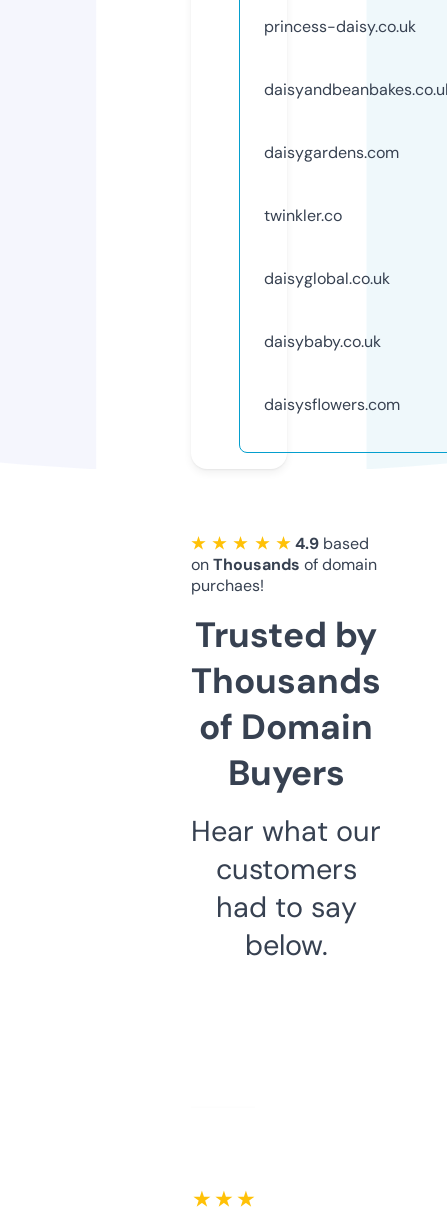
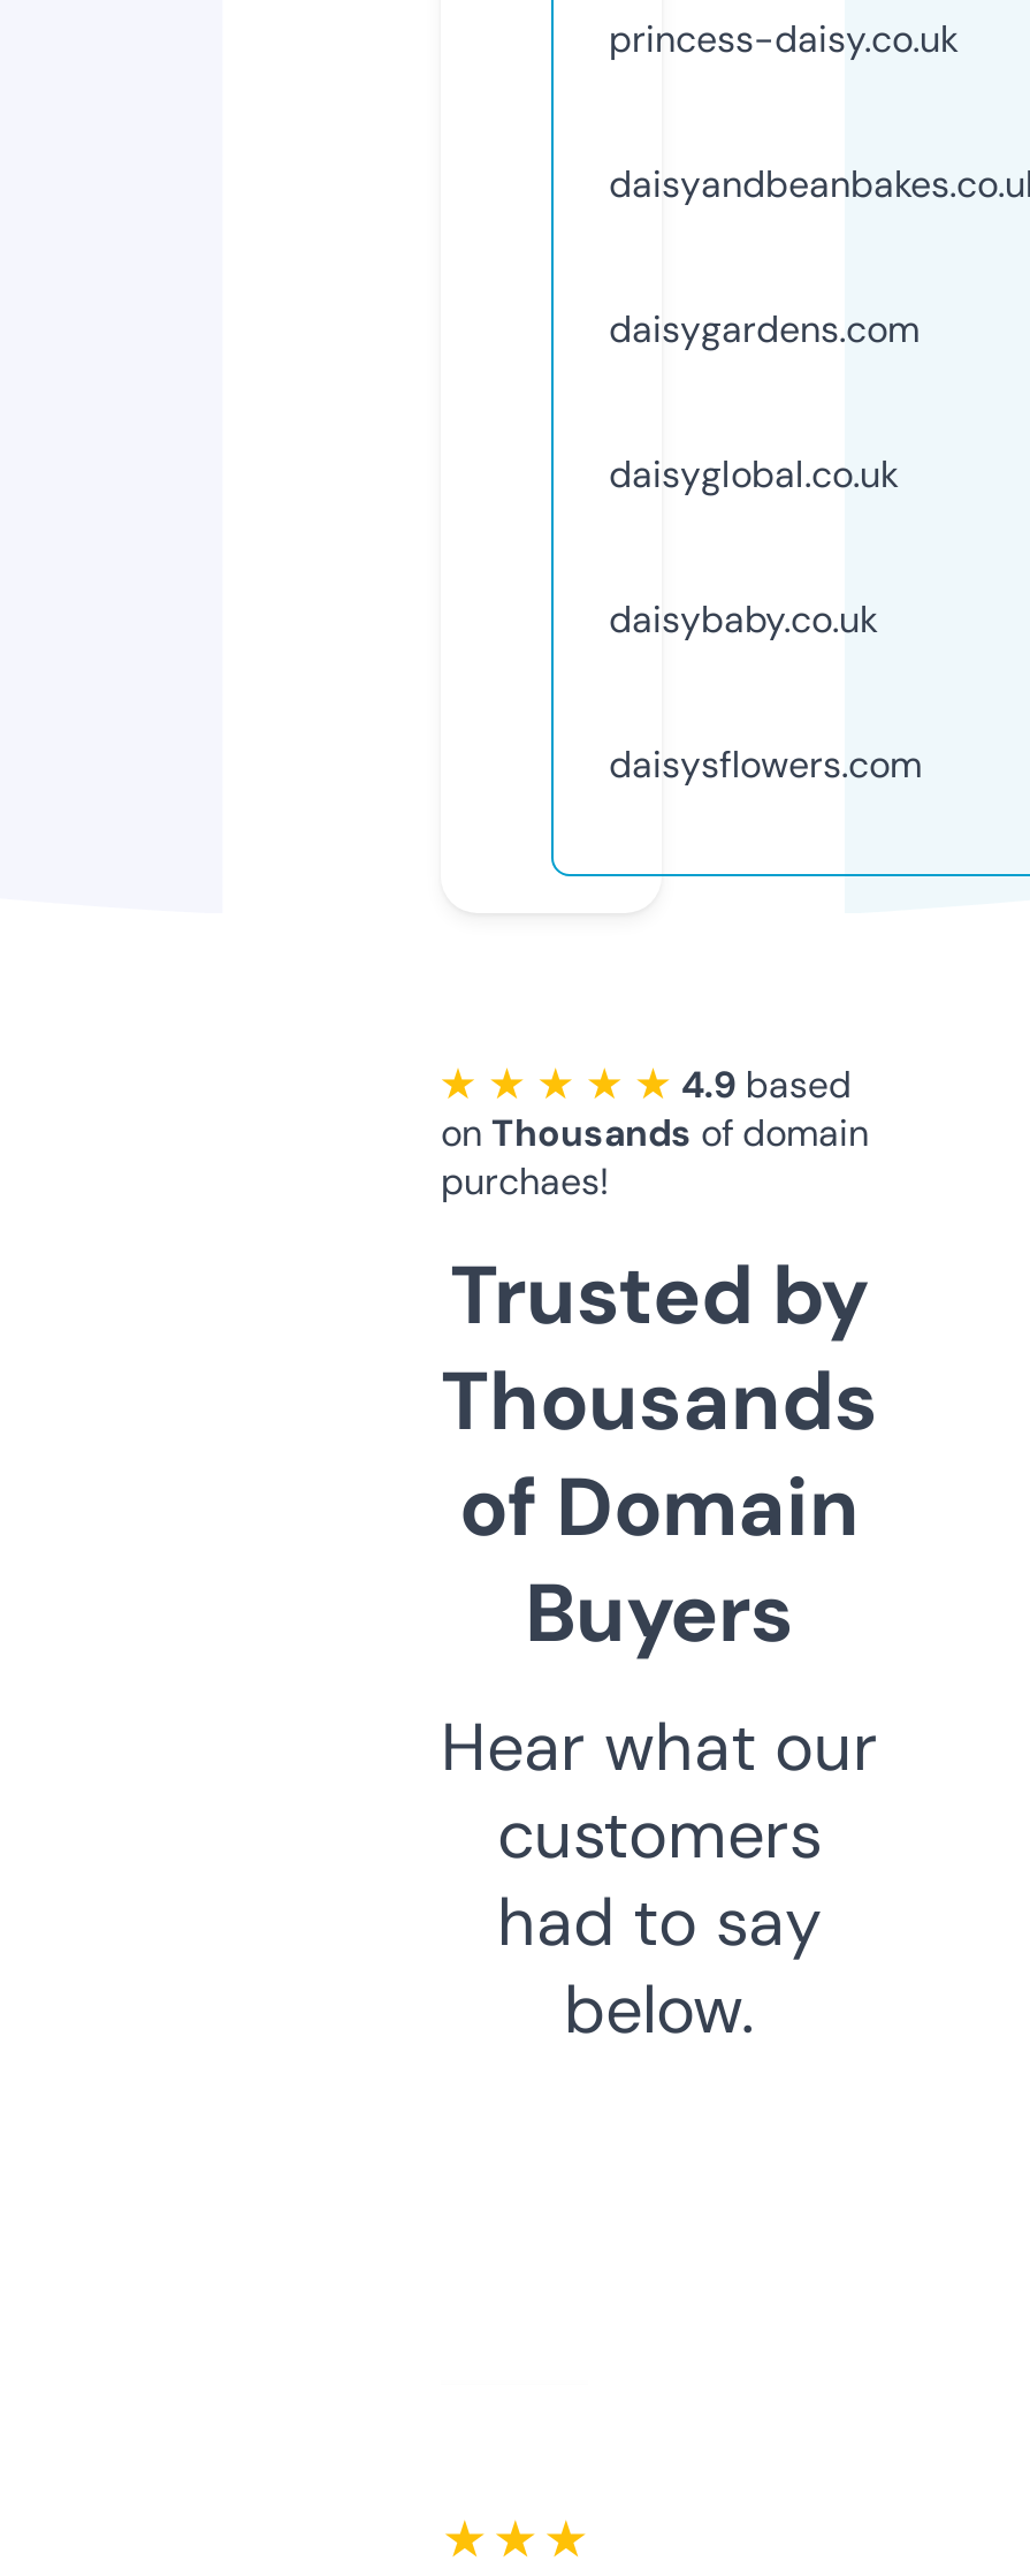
- twinkler.co
